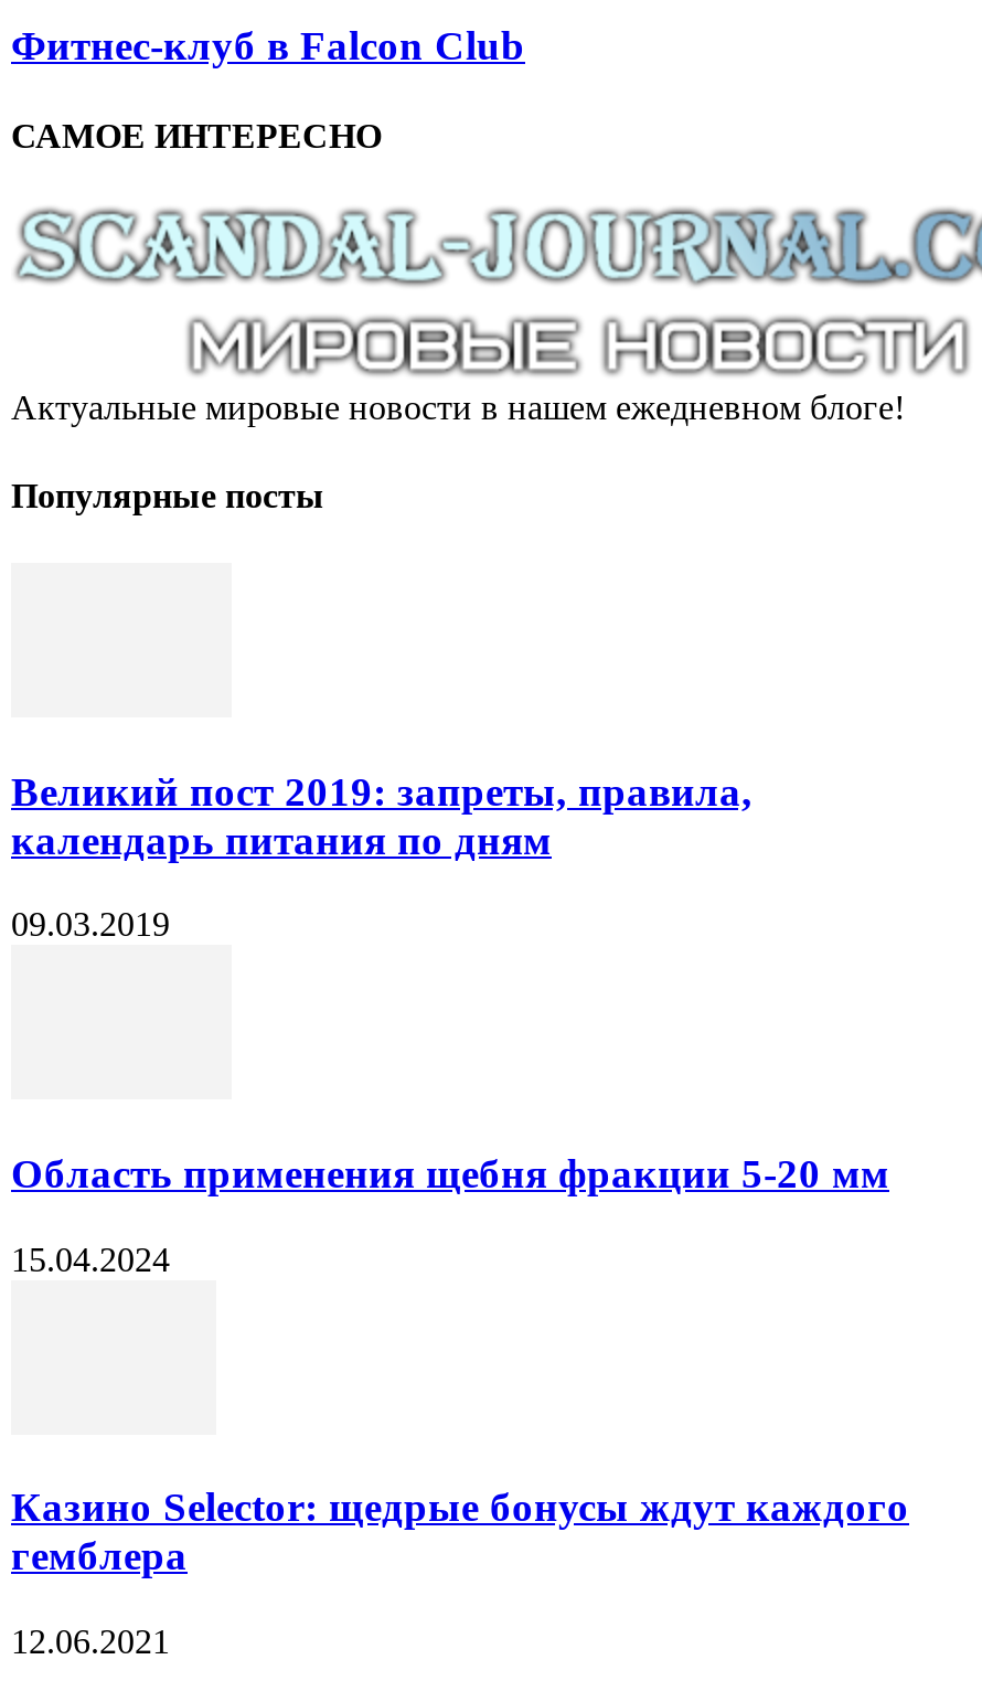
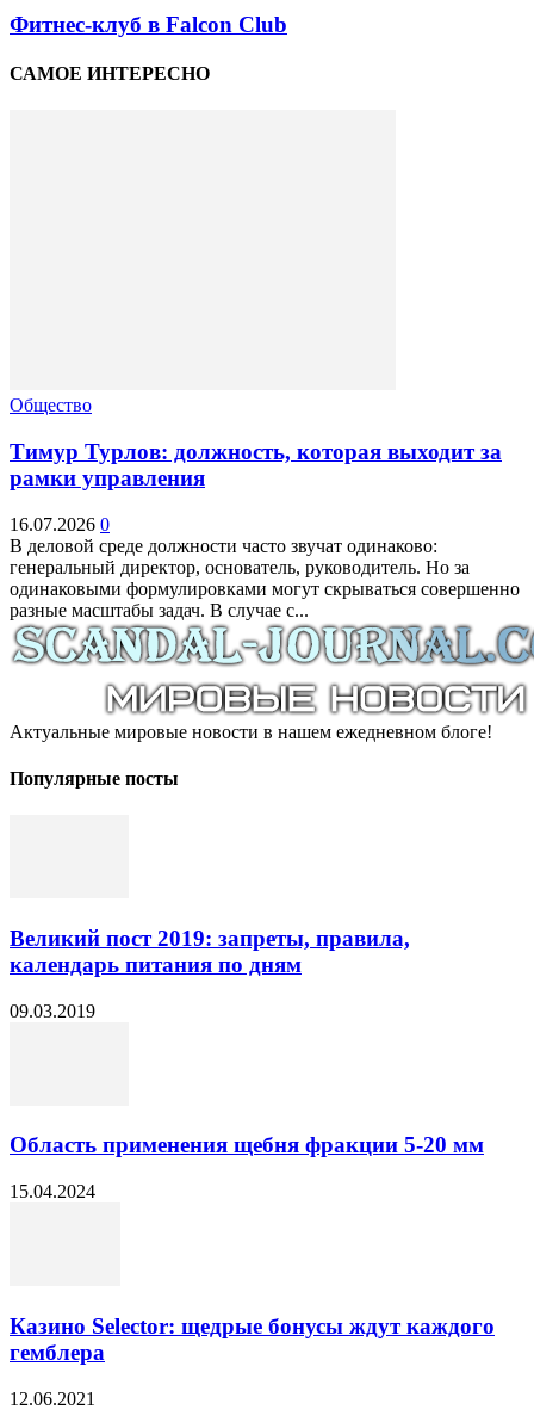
+ Общество
+ Тимур Турлов: должность, которая выходит за
+ рамки управления
+ 16.07.2026 0
+ В деловой среде должности часто звучат одинаково:
+ генеральный директор, основатель, руководитель. Но за
+ одинаковыми формулировками могут скрываться совершенно
+ разные масштабы задач. В случае с...
